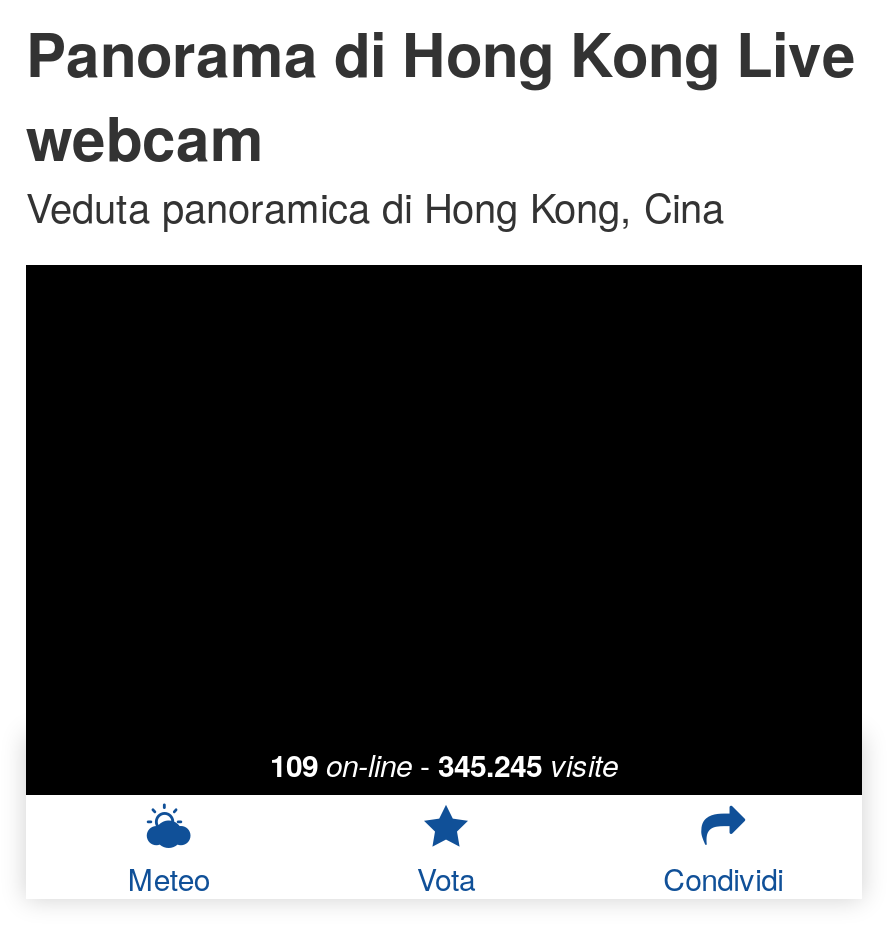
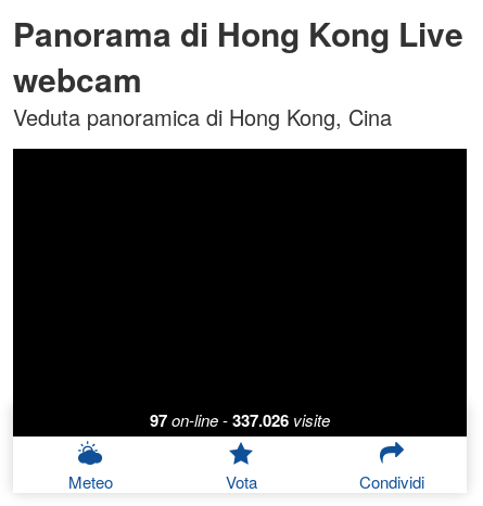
- 109 on-line - 345.245 visite
+ 97 on-line - 337.026 visite
